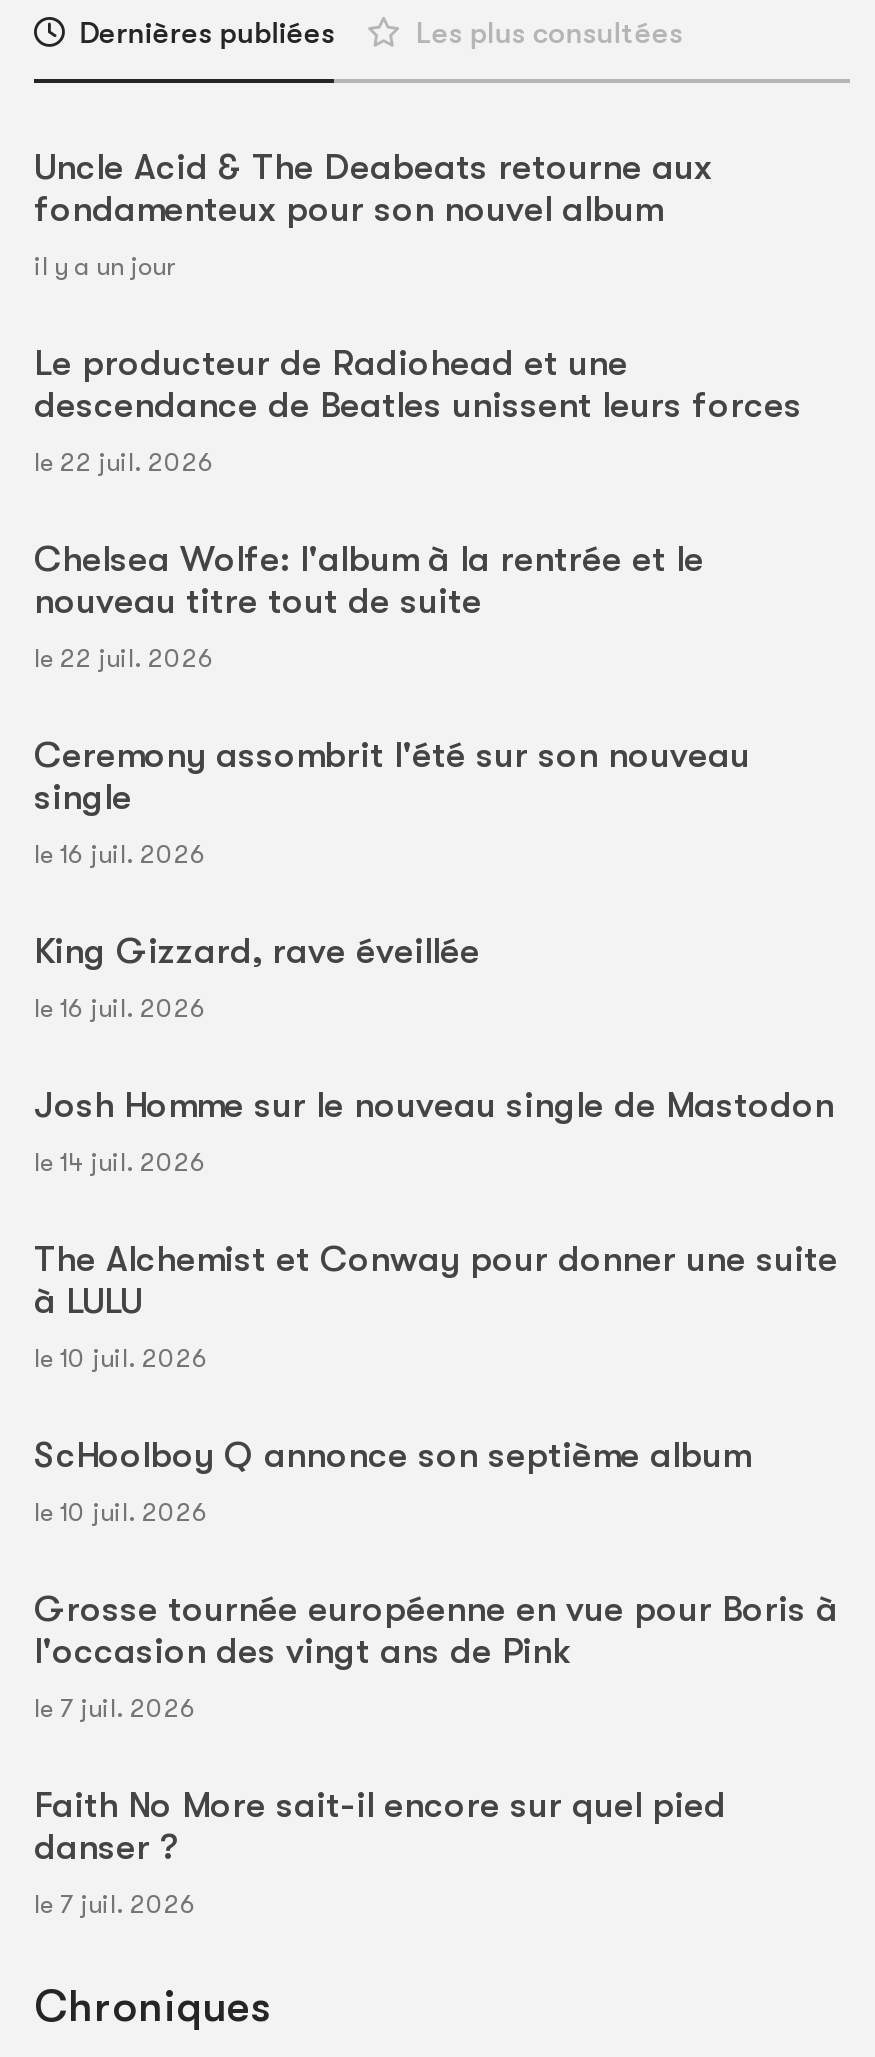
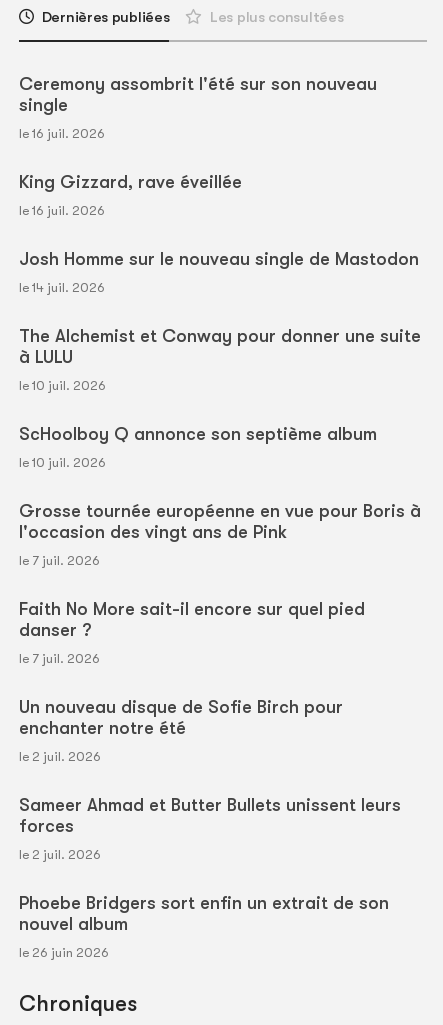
- Uncle Acid & The Deabeats retourne aux
- fondamenteux pour son nouvel album
- il y a un jour
- Le producteur de Radiohead et une
- descendance de Beatles unissent leurs forces
- le 22 juil. 2026
- Chelsea Wolfe: l'album à la rentrée et le
- nouveau titre tout de suite
- le 22 juil. 2026

moved up: Ceremony assombrit l'été sur son nouveau | single | le 16 juil. 2026 | ... | danser ? | le 7 juil. 2026

+ Un nouveau disque de Sofie Birch pour
+ enchanter notre été
+ le 2 juil. 2026
+ Sameer Ahmad et Butter Bullets unissent leurs
+ forces
+ le 2 juil. 2026
+ Phoebe Bridgers sort enfin un extrait de son
+ nouvel album
+ le 26 juin 2026
